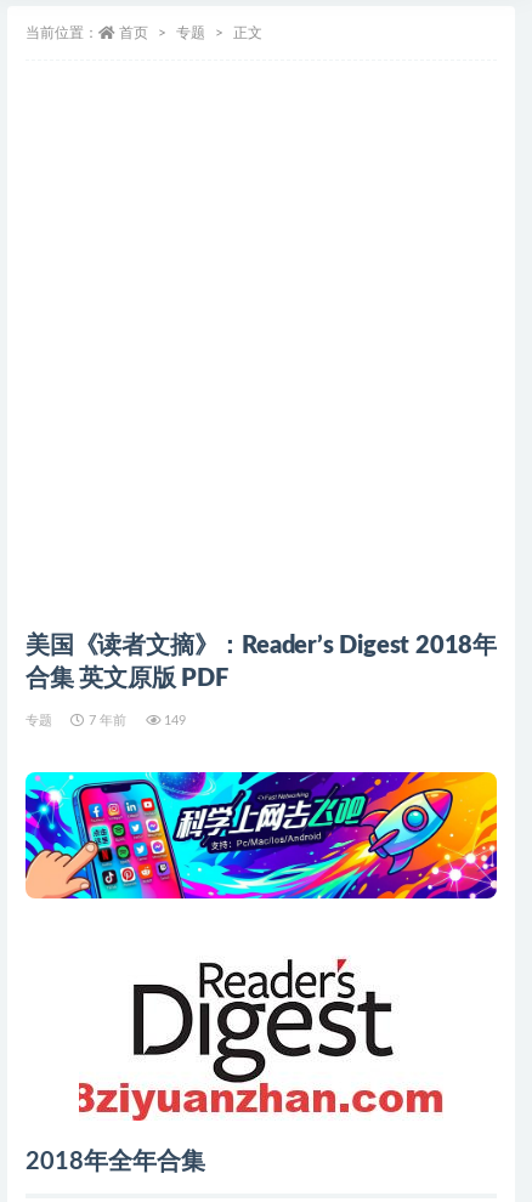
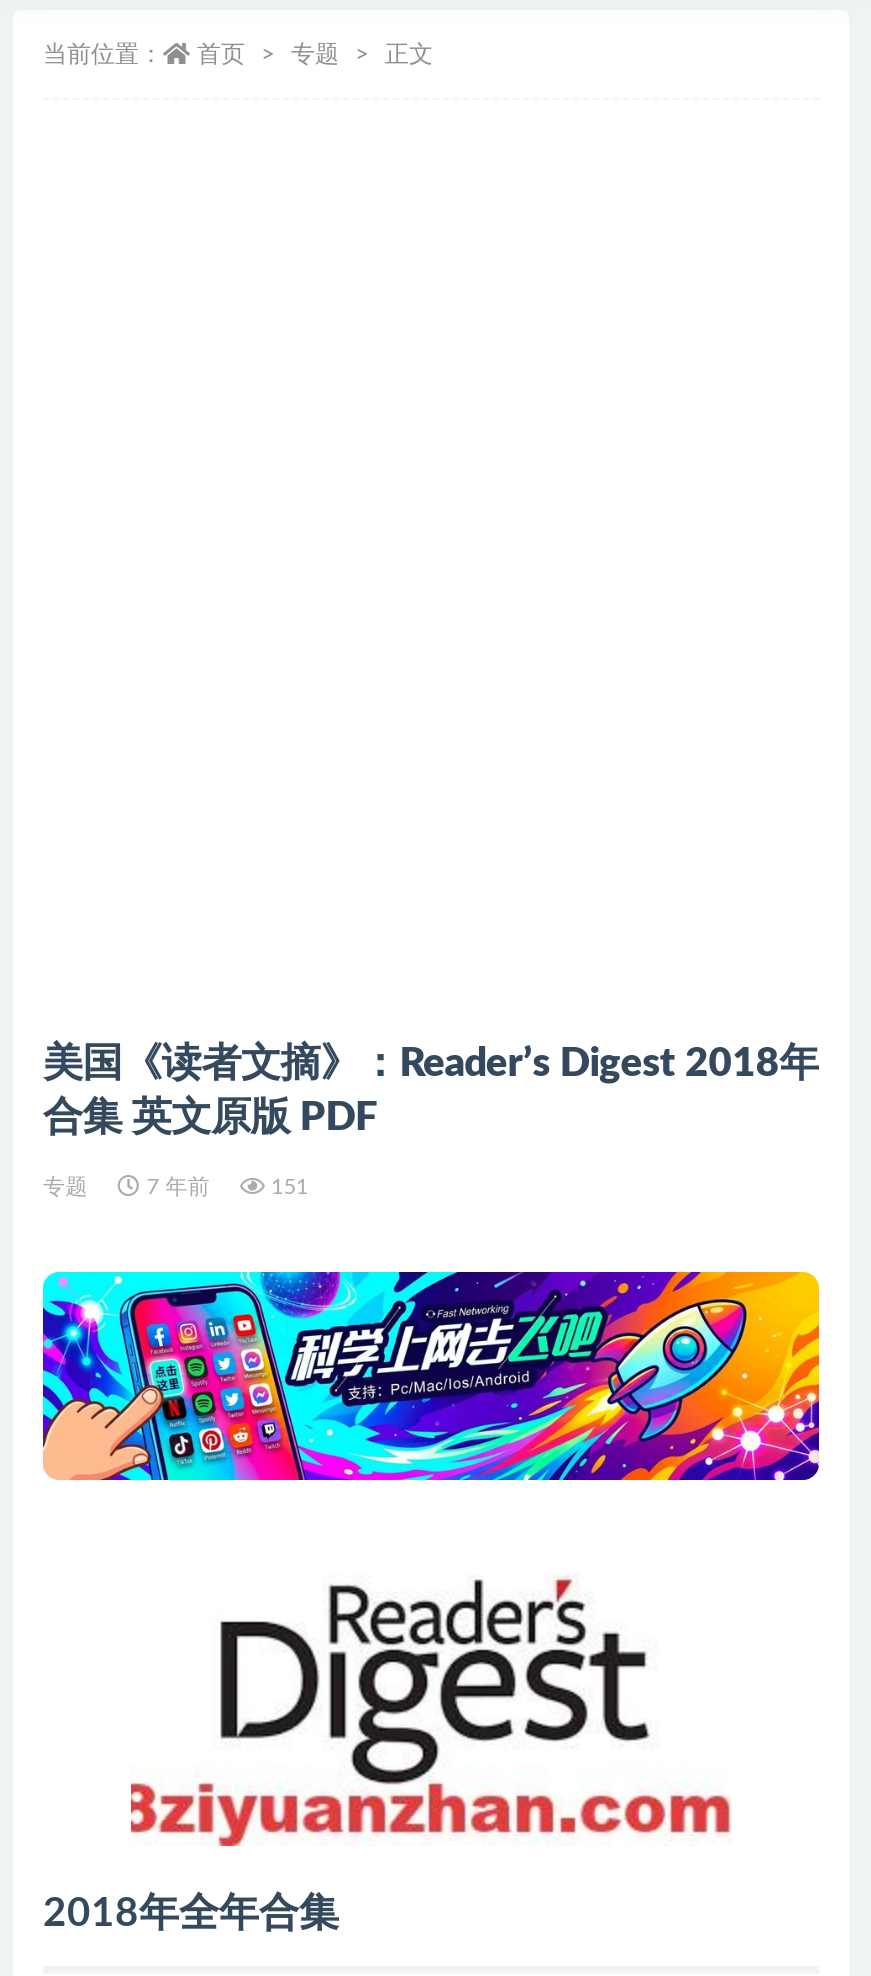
- 149
+ 151
